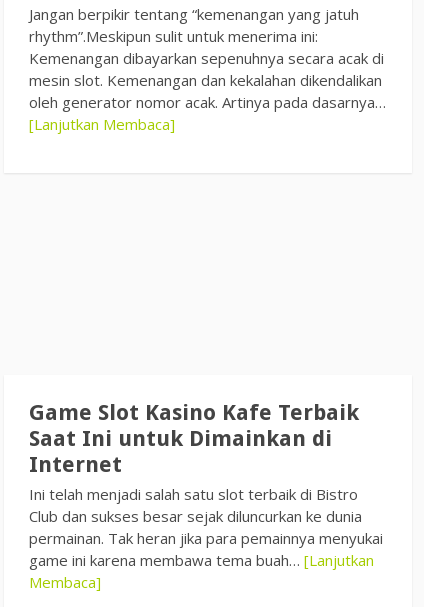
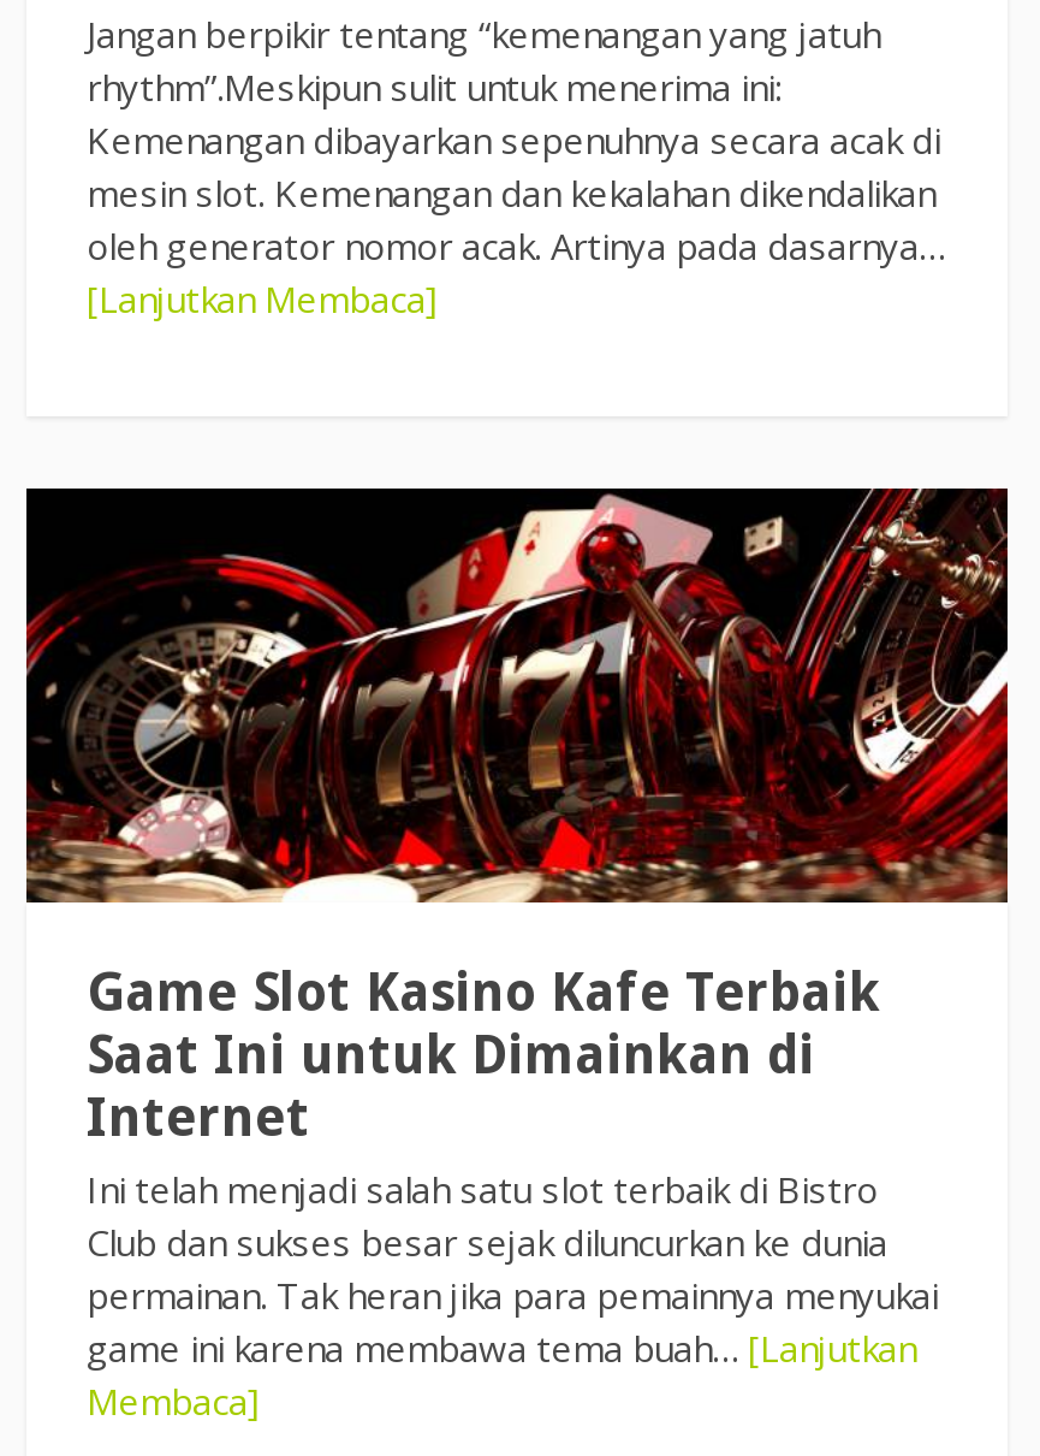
+ [image]
